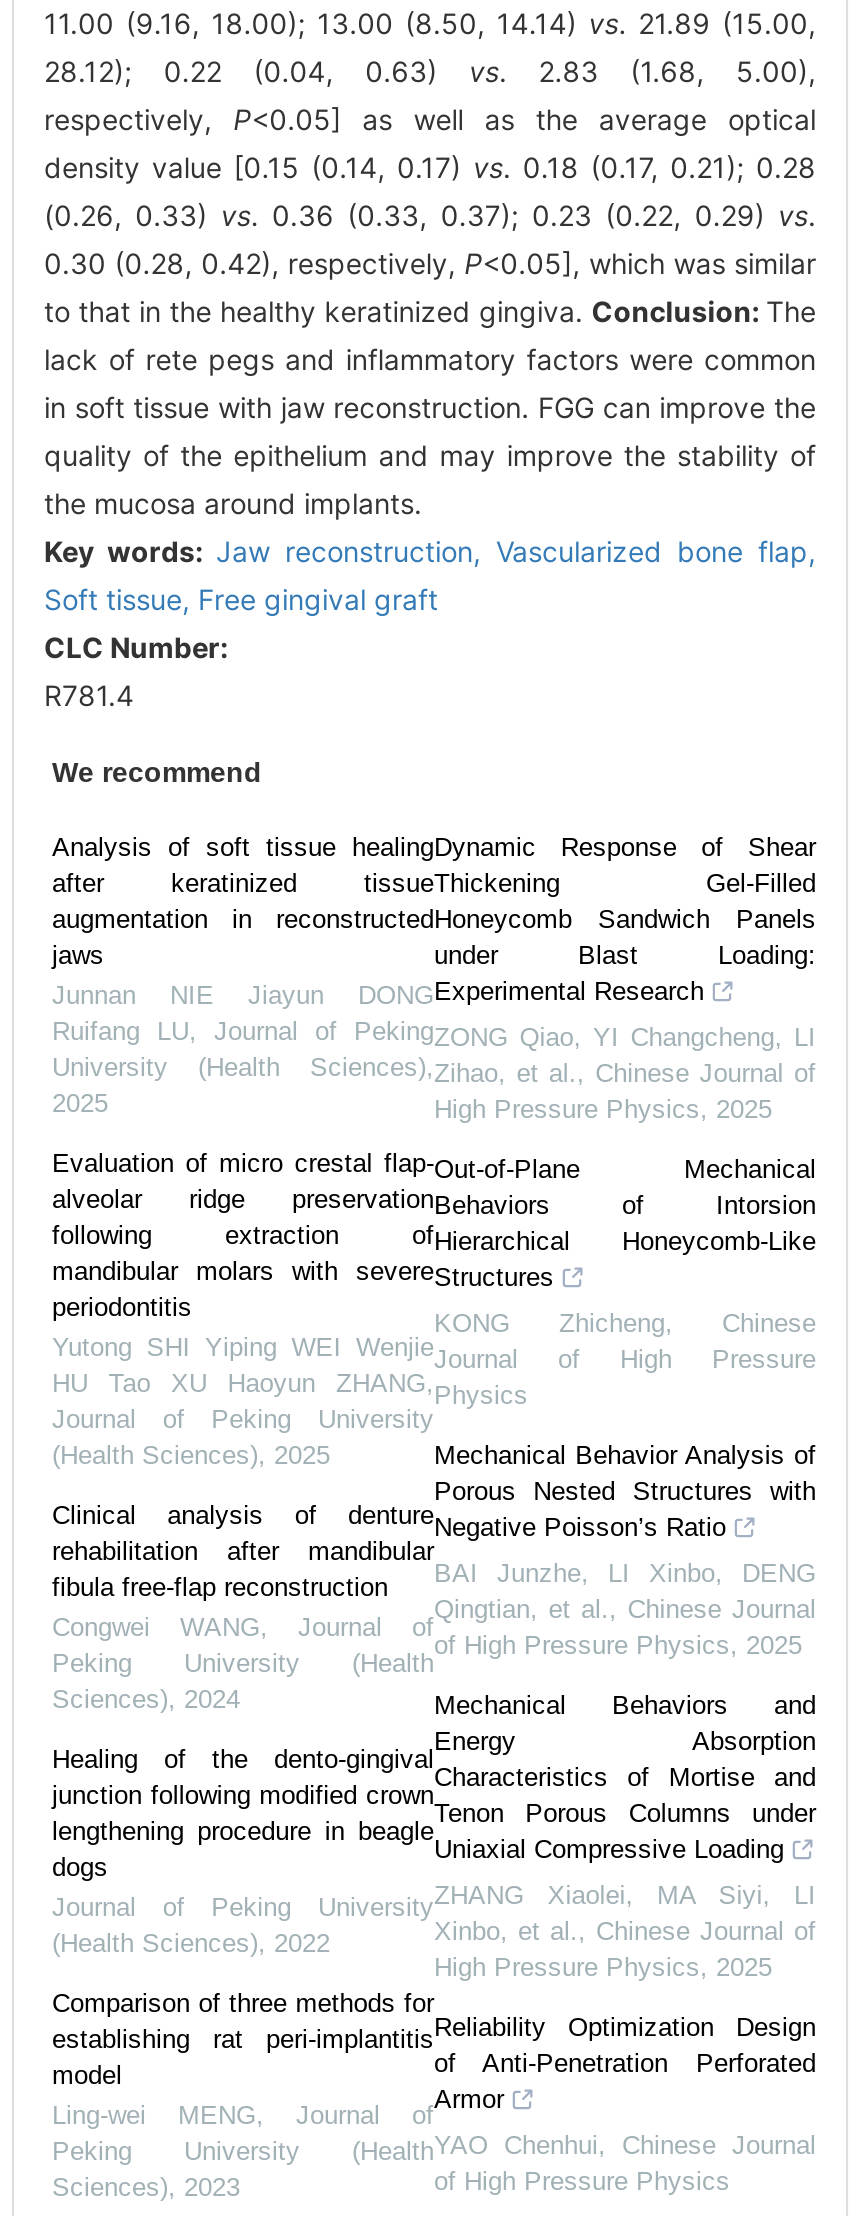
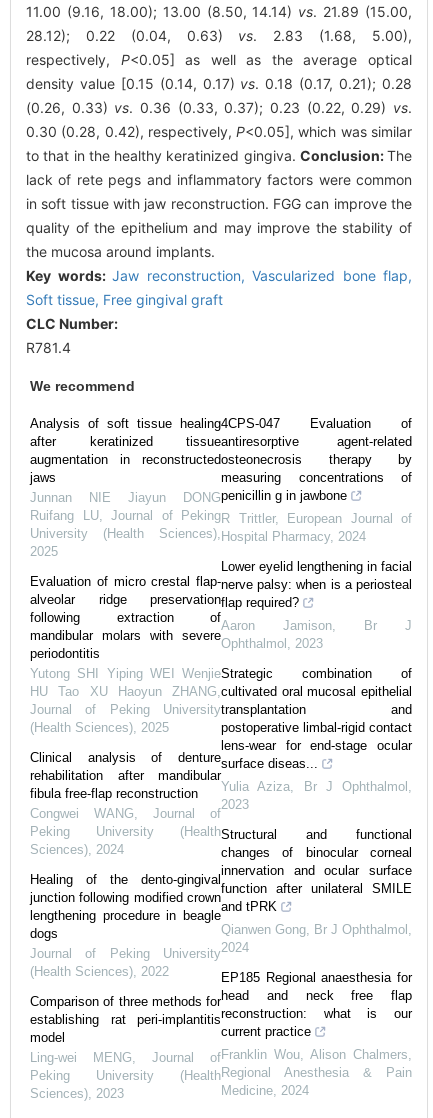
- Dynamic Response of Shear
- Thickening Gel-Filled
- Honeycomb Sandwich Panels
- under Blast Loading:
- Experimental Research
+ 4CPS-047 Evaluation of
+ antiresorptive agent-related
+ osteonecrosis therapy by
+ measuring concentrations of
+ penicillin g in jawbone

- ZONG Qiao, YI Changcheng, LI
- Zihao, et al., Chinese Journal of
- High Pressure Physics, 2025
+ R Trittler, European Journal of
+ Hospital Pharmacy, 2024

- Out-of-Plane Mechanical
- Behaviors of Intorsion
- Hierarchical Honeycomb-Like
- Structures
+ Lower eyelid lengthening in facial
+ nerve palsy: when is a periosteal
+ flap required?

- KONG Zhicheng, Chinese
- Journal of High Pressure
- Physics
+ Aaron Jamison, Br J
+ Ophthalmol, 2023

- Mechanical Behavior Analysis of
- Porous Nested Structures with
- Negative Poisson’s Ratio
+ Strategic combination of
+ cultivated oral mucosal epithelial
+ transplantation and
+ postoperative limbal-rigid contact
+ lens-wear for end-stage ocular
+ surface diseas...

- BAI Junzhe, LI Xinbo, DENG
- Qingtian, et al., Chinese Journal
- of High Pressure Physics, 2025
+ Yulia Aziza, Br J Ophthalmol,
+ 2023

- Mechanical Behaviors and
- Energy Absorption
- Characteristics of Mortise and
- Tenon Porous Columns under
- Uniaxial Compressive Loading
+ Structural and functional
+ changes of binocular corneal
+ innervation and ocular surface
+ function after unilateral SMILE
+ and tPRK

- ZHANG Xiaolei, MA Siyi, LI
- Xinbo, et al., Chinese Journal of
- High Pressure Physics, 2025
+ Qianwen Gong, Br J Ophthalmol,
+ 2024

- Reliability Optimization Design
- of Anti-Penetration Perforated
- Armor
+ EP185 Regional anaesthesia for
+ head and neck free flap
+ reconstruction: what is our
+ current practice

- YAO Chenhui, Chinese Journal
- of High Pressure Physics
+ Franklin Wou, Alison Chalmers,
+ Regional Anesthesia & Pain
+ Medicine, 2024
